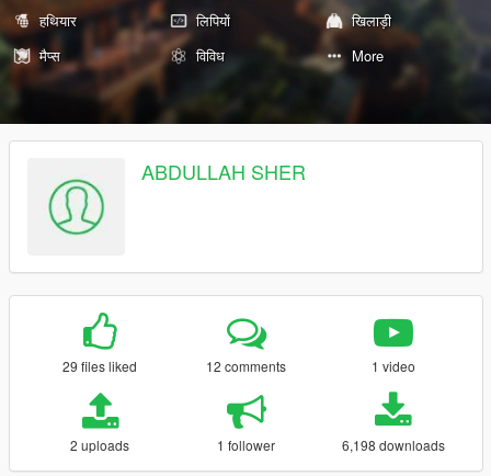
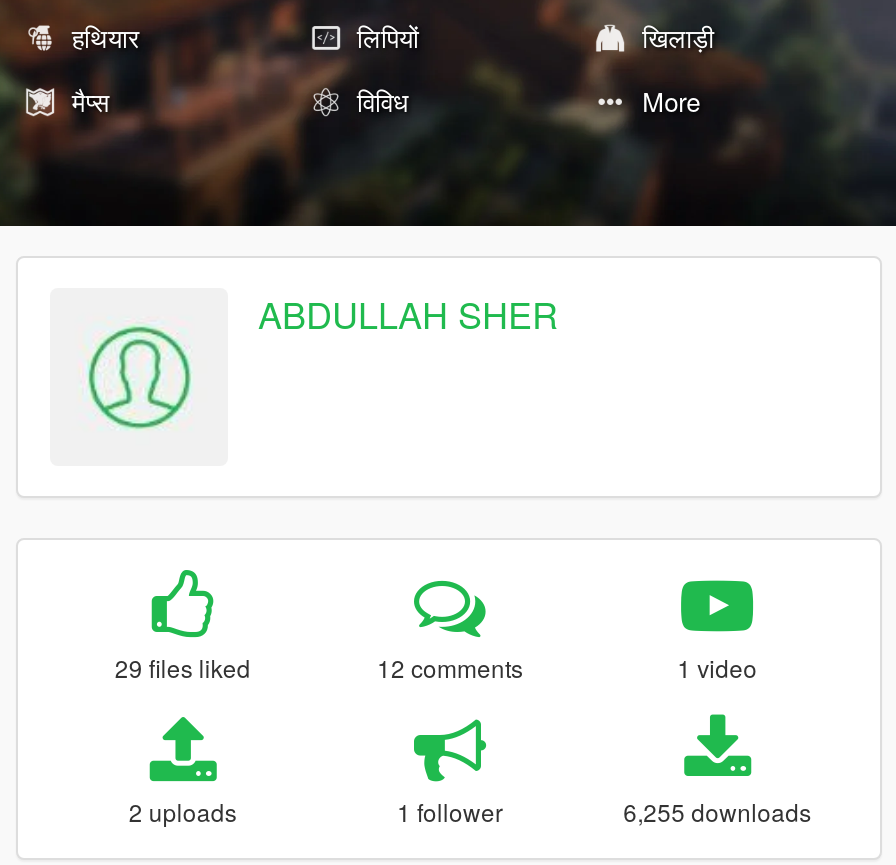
- 6,198 downloads
+ 6,255 downloads
